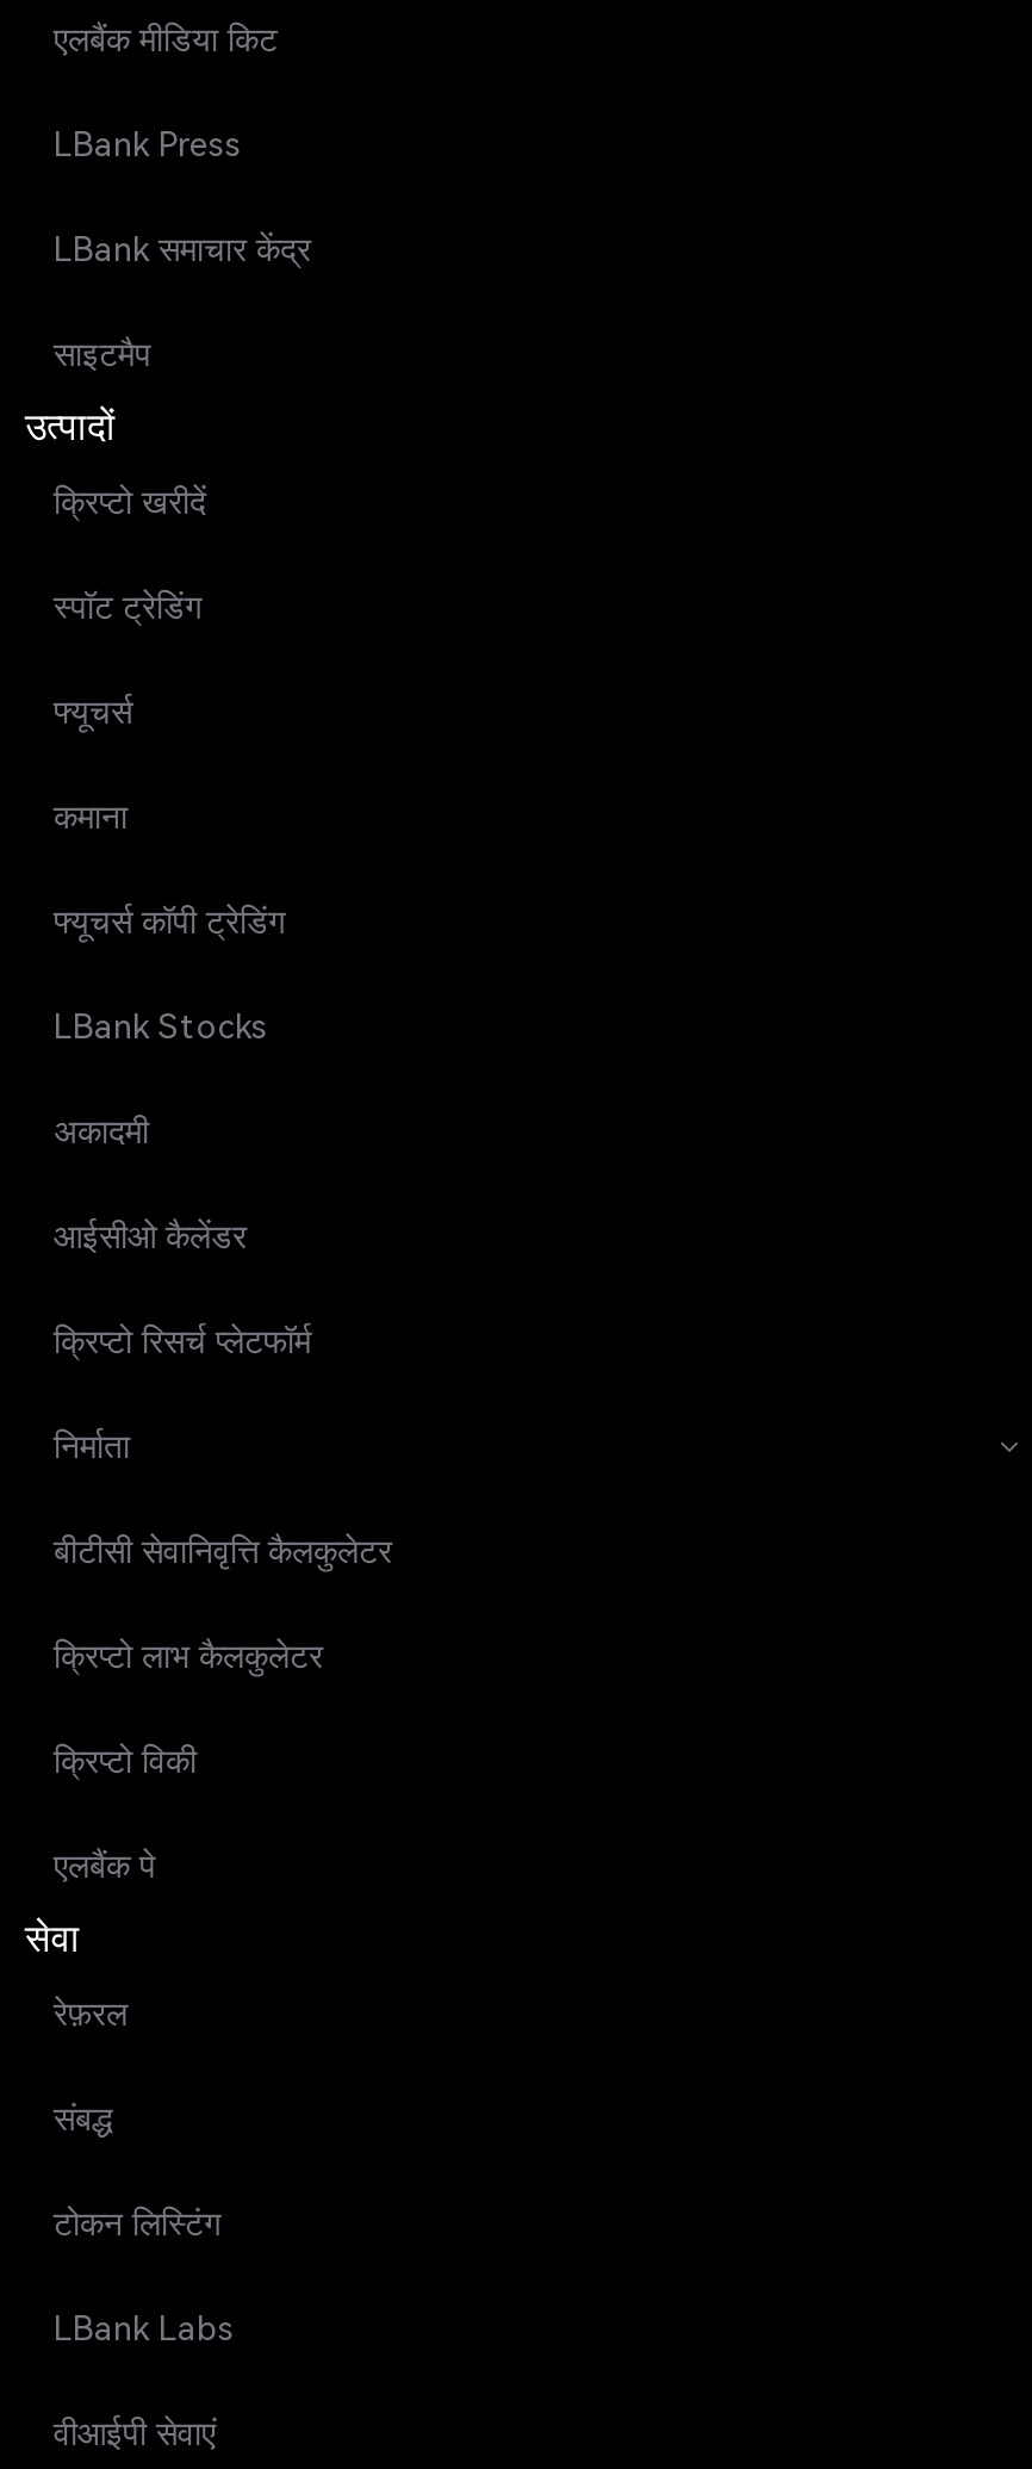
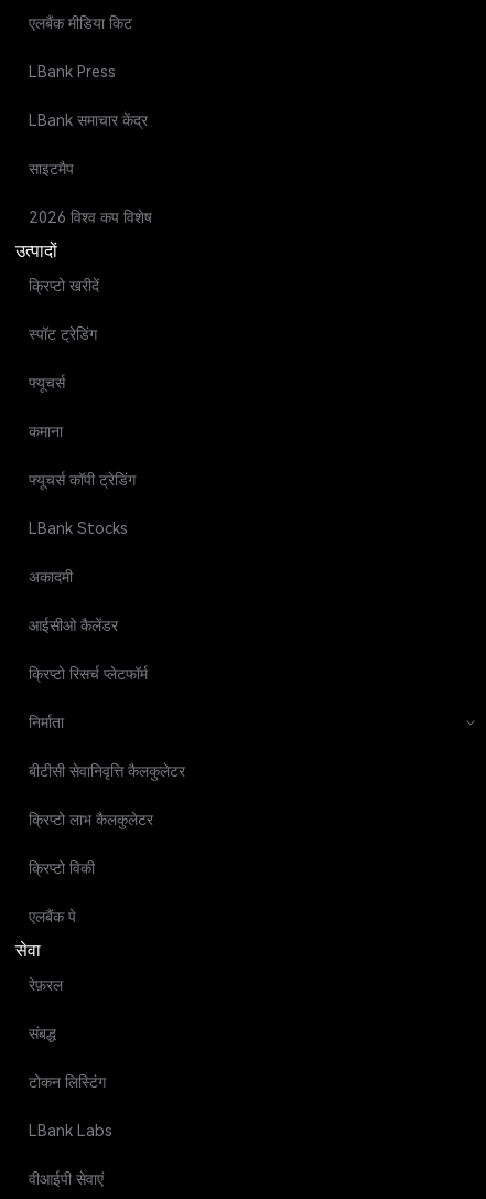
+ 2026 विश्व कप विशेष
